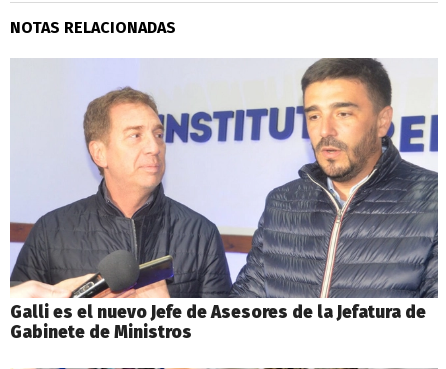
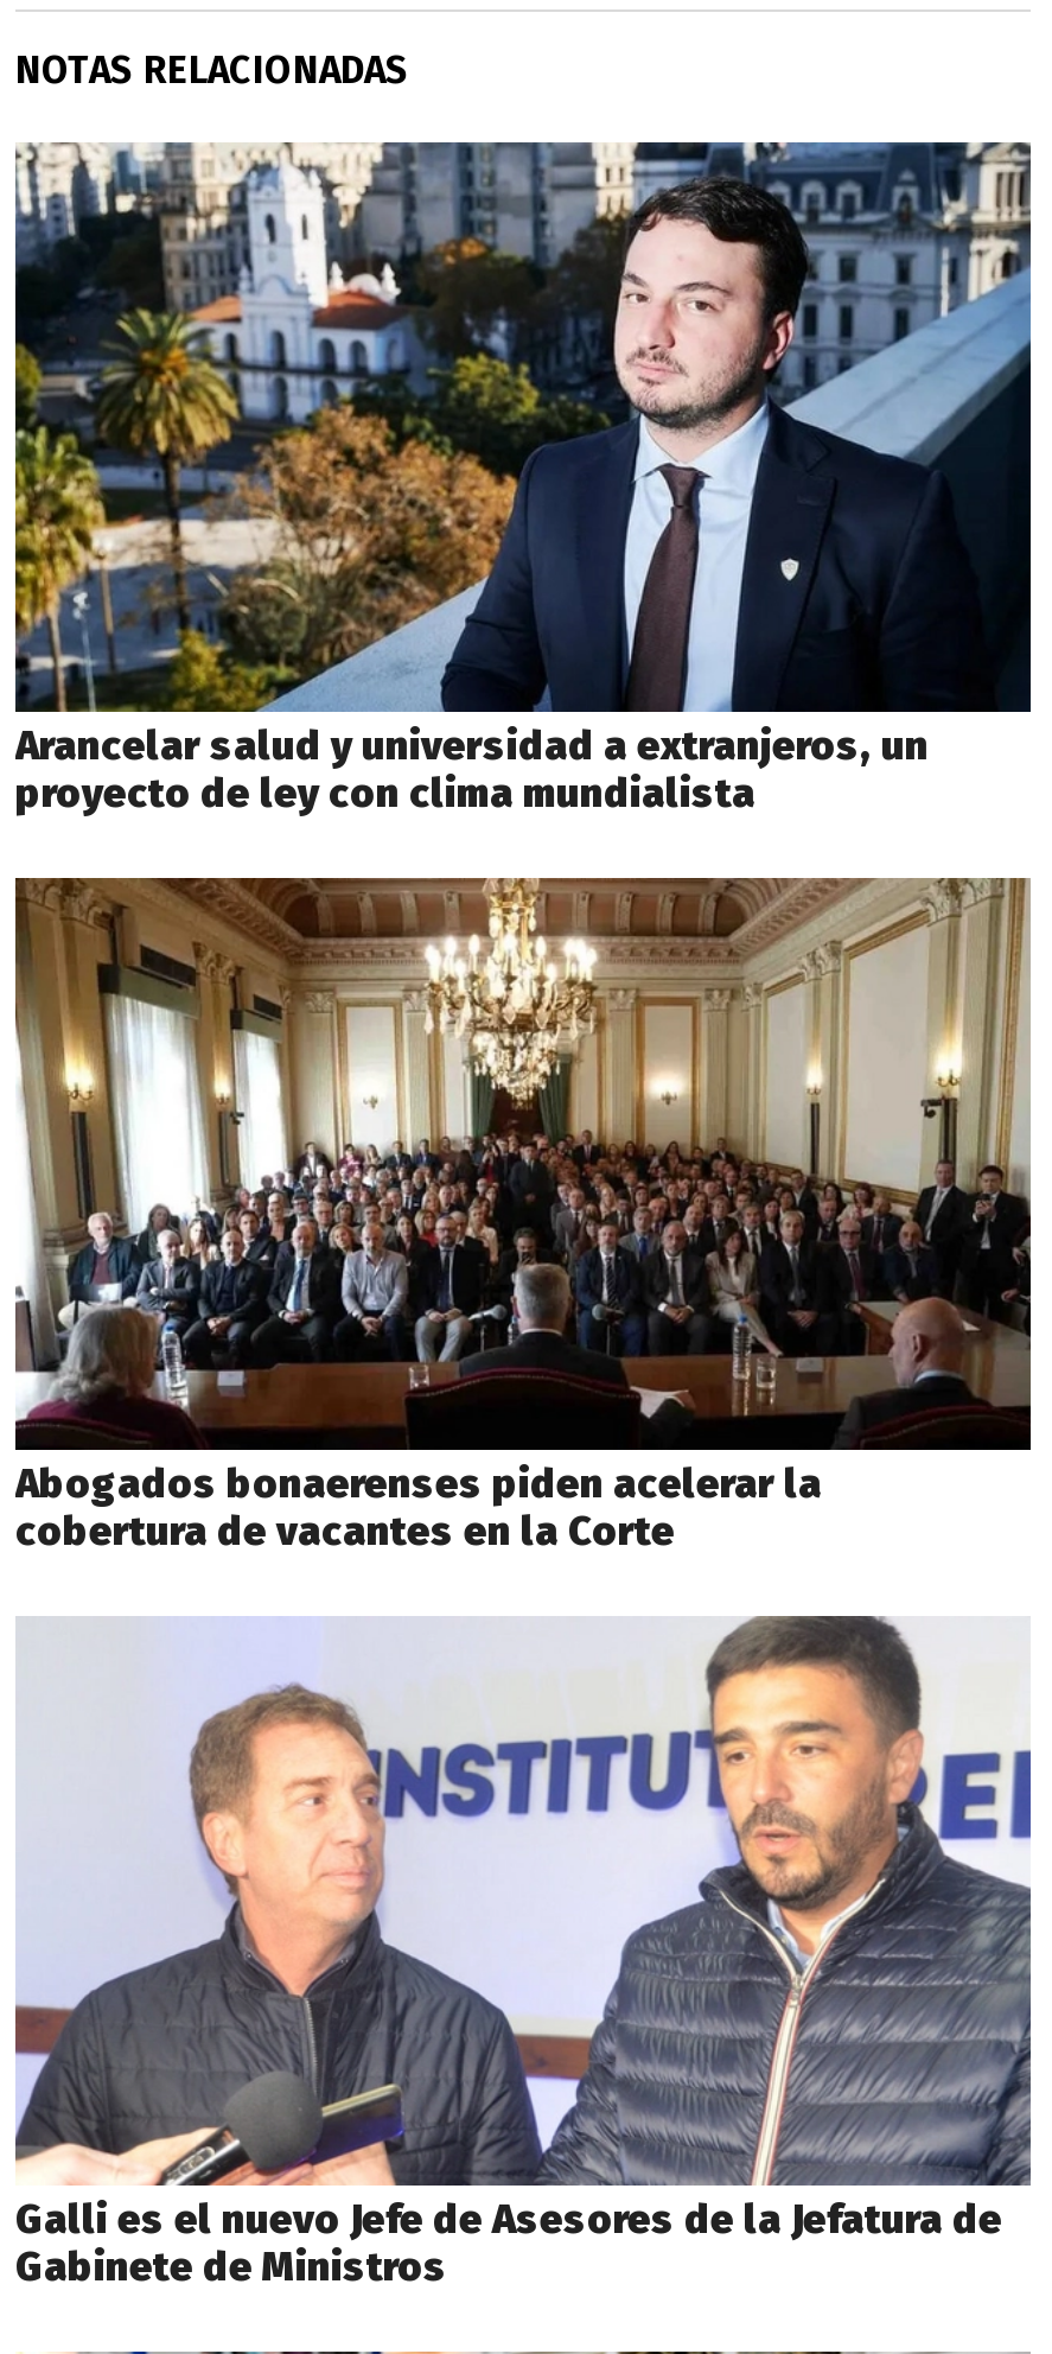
+ [image]
+ Arancelar salud y universidad a extranjeros, un
+ proyecto de ley con clima mundialista

+ [image]
+ Abogados bonaerenses piden acelerar la
+ cobertura de vacantes en la Corte
